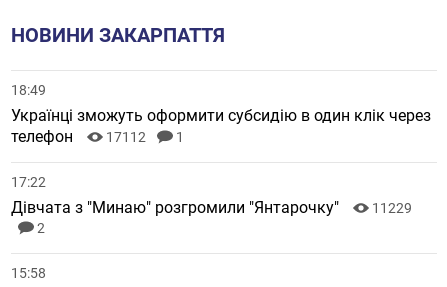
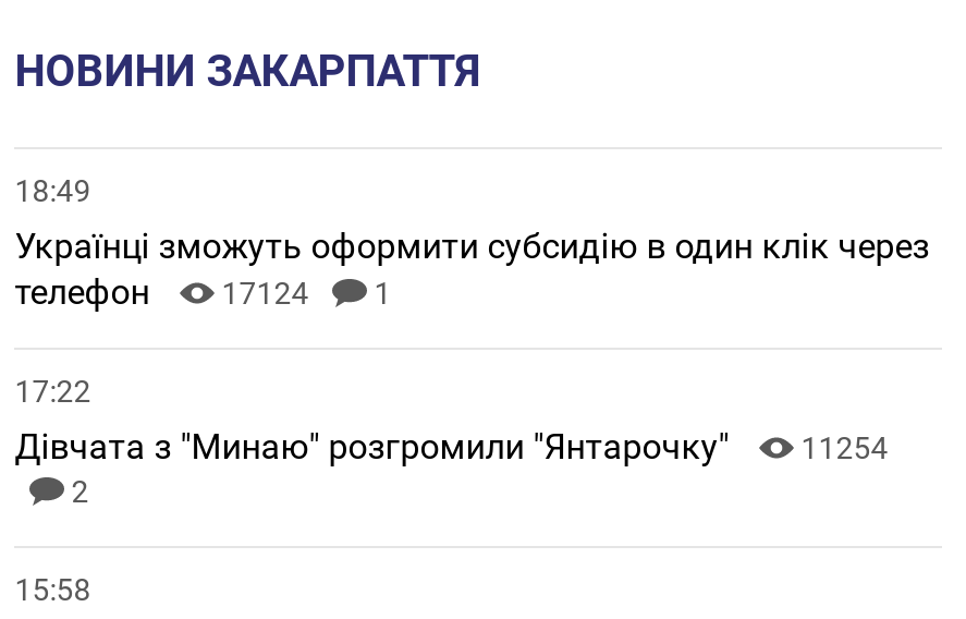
- телефон 17112 1
+ телефон 17124 1

- Дівчата з "Минаю" розгромили "Янтарочку" 11229
+ Дівчата з "Минаю" розгромили "Янтарочку" 11254
